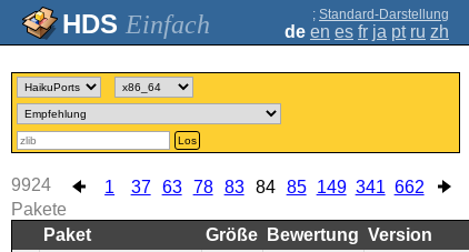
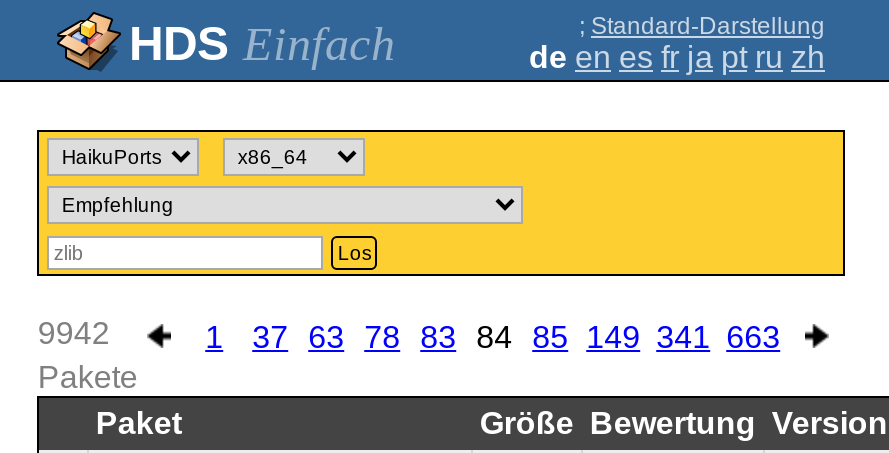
- 9924
+ 9942

- 1 37 63 78 83 84 85 149 341 662
+ 1 37 63 78 83 84 85 149 341 663
